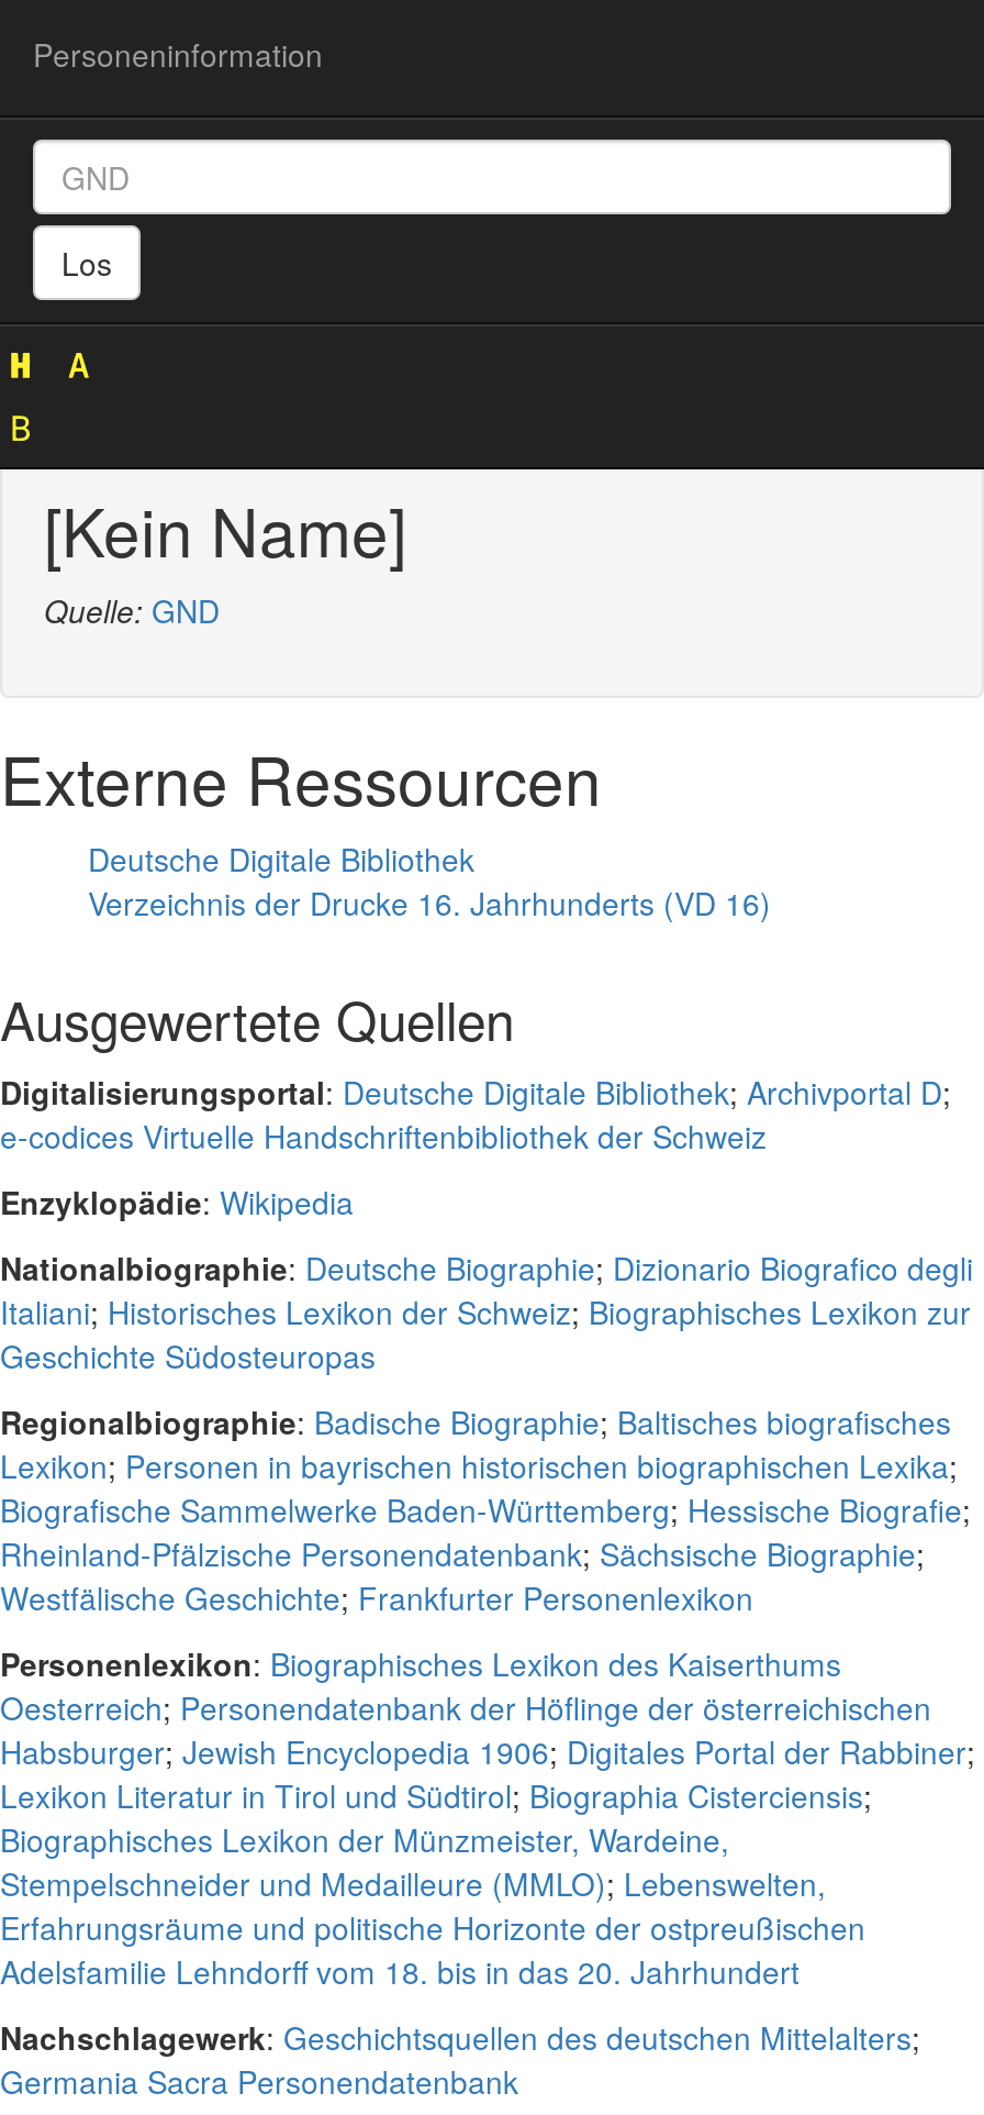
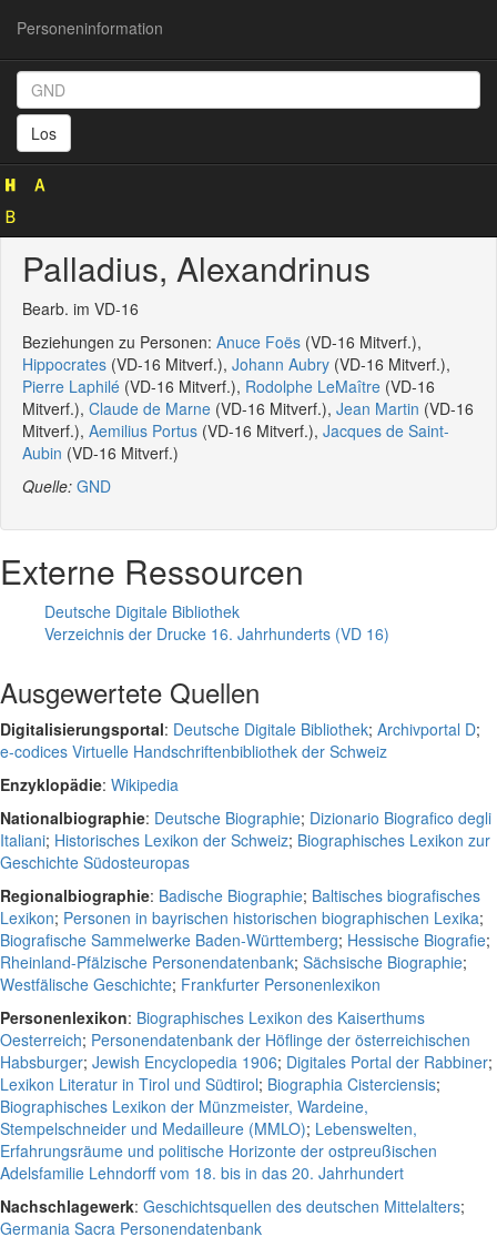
- [Kein Name]
+ Palladius, Alexandrinus
+ Bearb. im VD-16
+ Beziehungen zu Personen: Anuce Foës (VD-16 Mitverf.),
+ Hippocrates (VD-16 Mitverf.), Johann Aubry (VD-16 Mitverf.),
+ Pierre Laphilé (VD-16 Mitverf.), Rodolphe LeMaître (VD-16
+ Mitverf.), Claude de Marne (VD-16 Mitverf.), Jean Martin (VD-16
+ Mitverf.), Aemilius Portus (VD-16 Mitverf.), Jacques de Saint-
+ Aubin (VD-16 Mitverf.)
